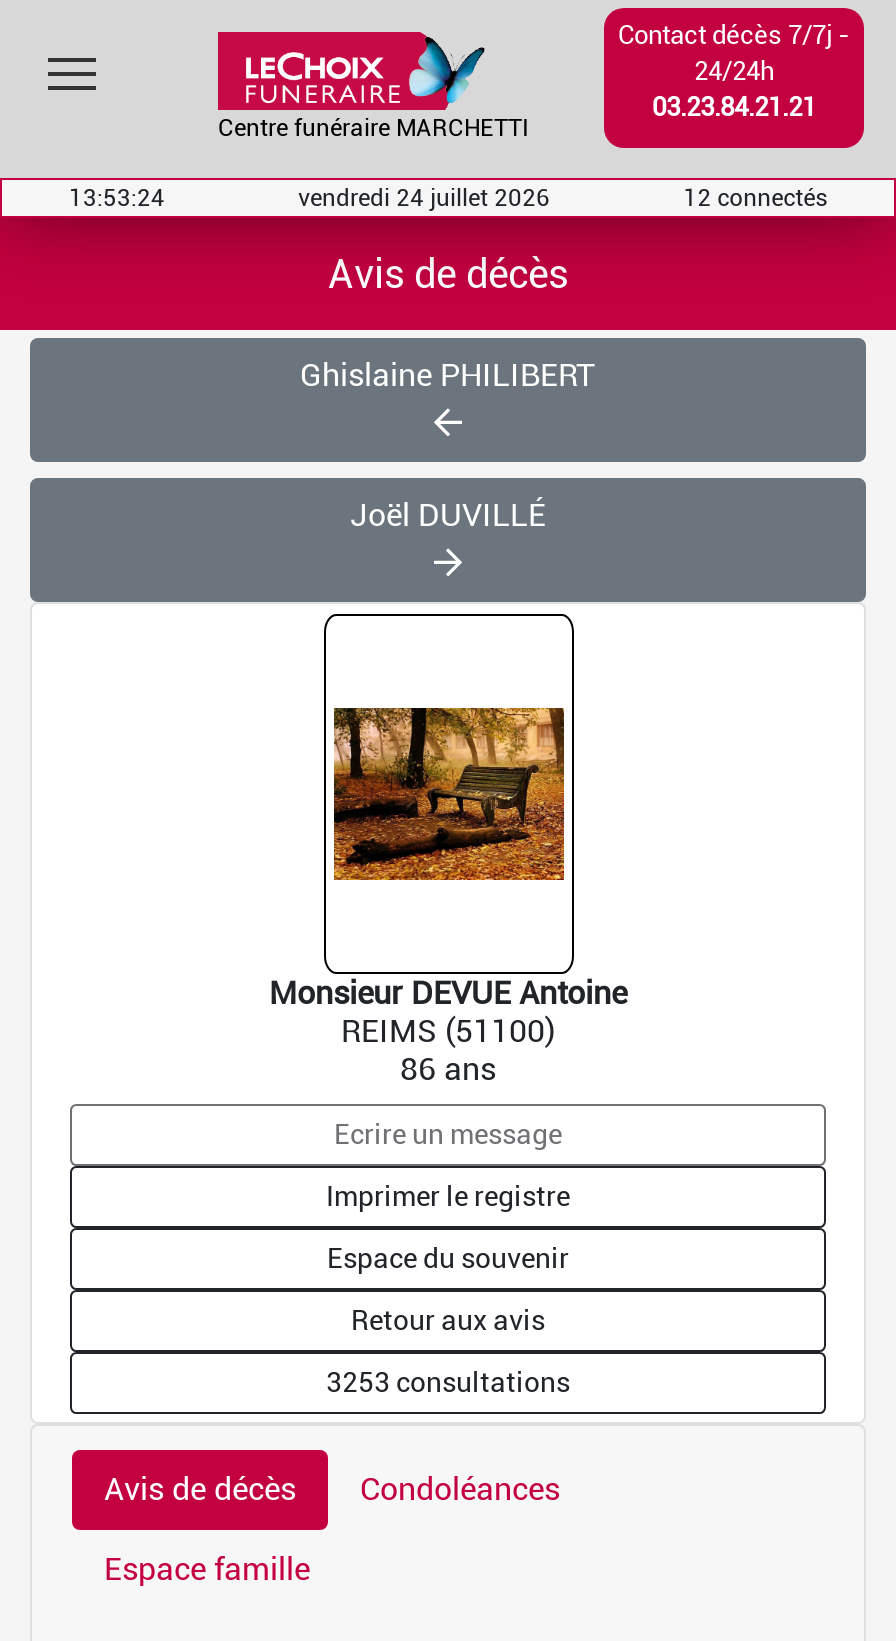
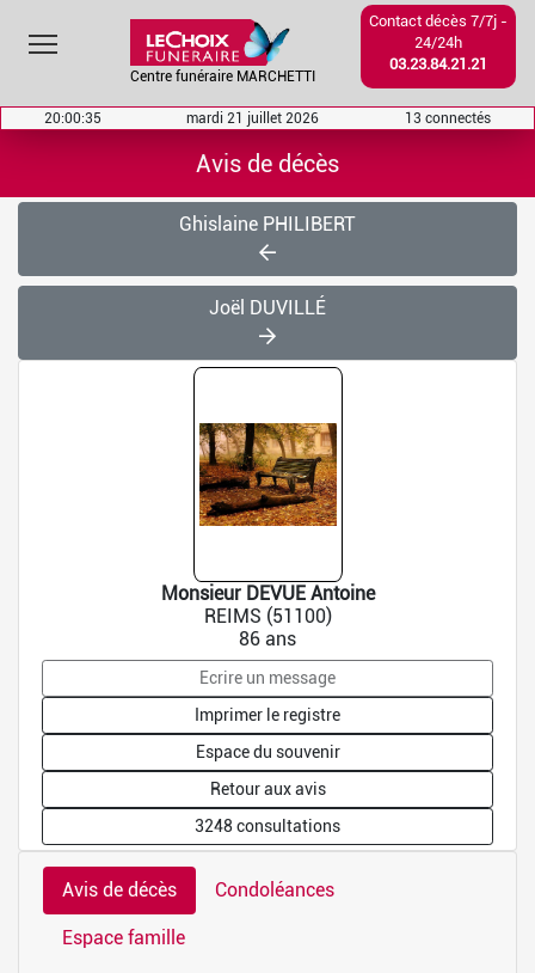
- 13:53:24
+ 20:00:35

- vendredi 24 juillet 2026
+ mardi 21 juillet 2026

- 12 connectés
+ 13 connectés

- 3253 consultations
+ 3248 consultations
